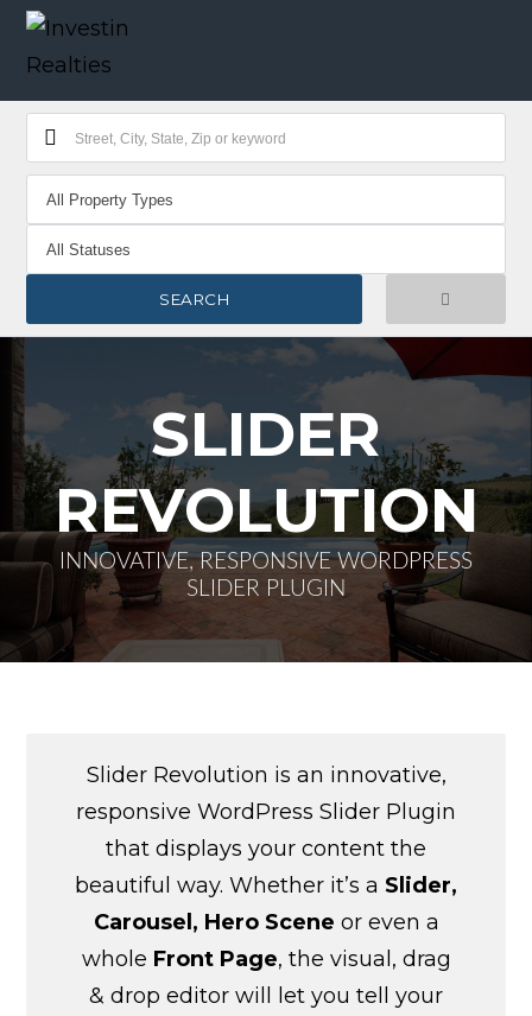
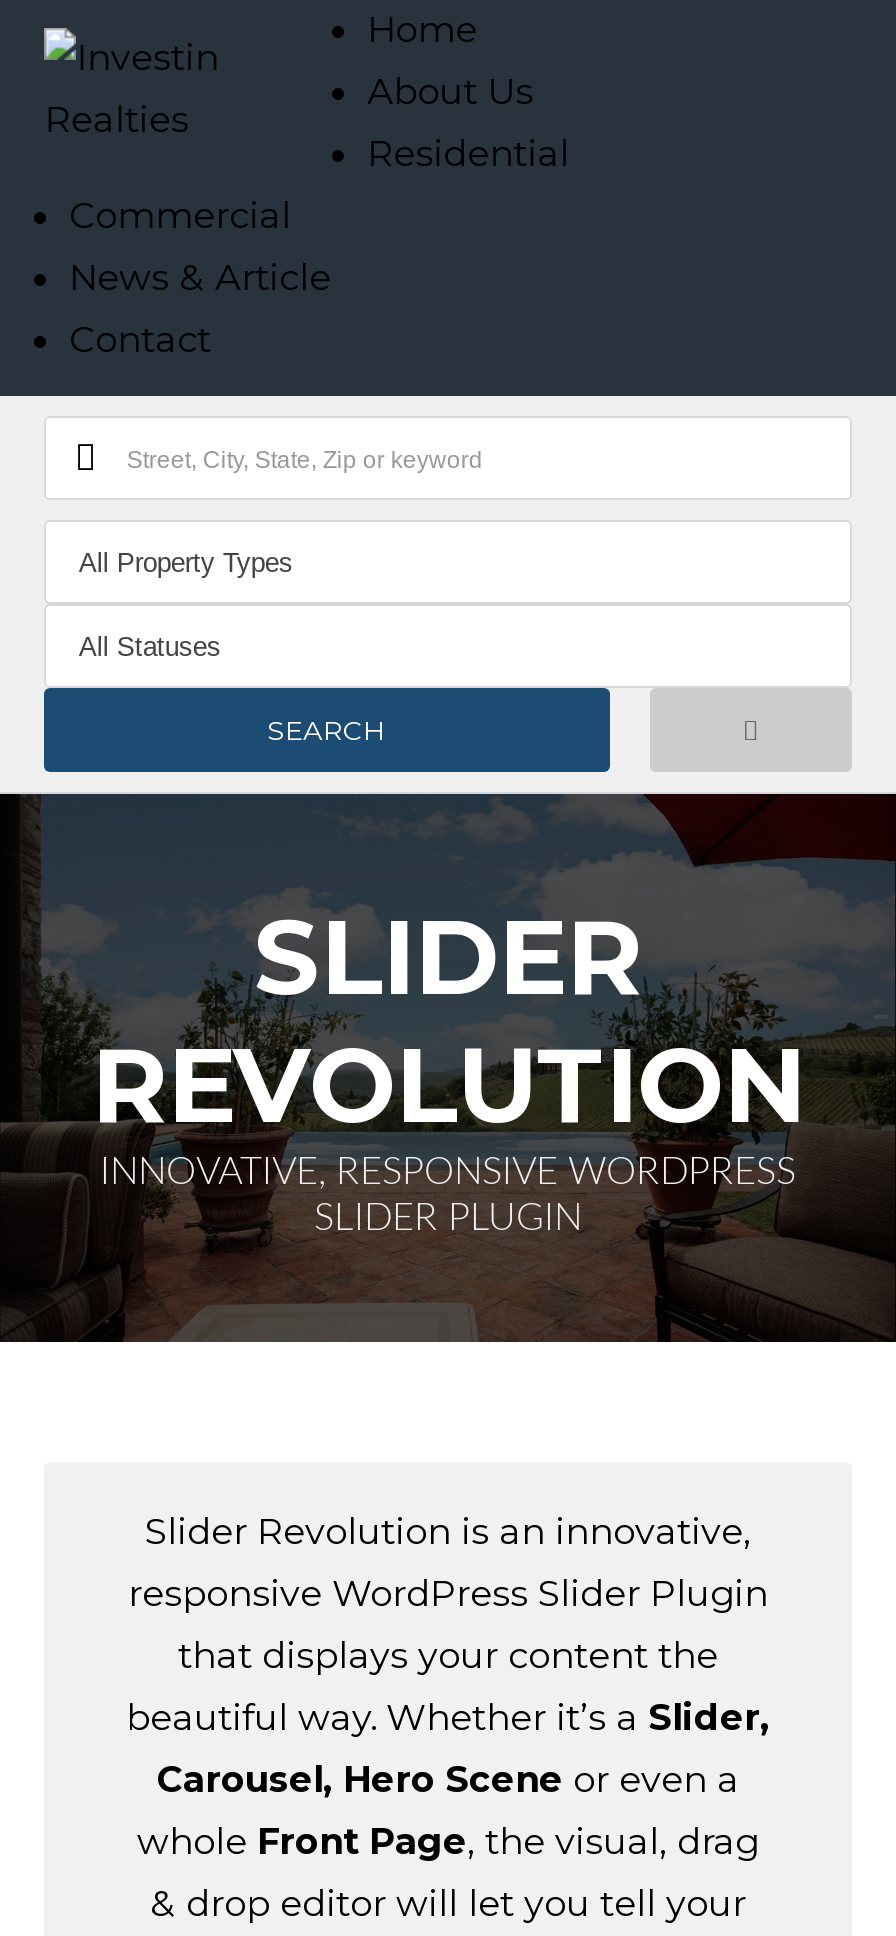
+ Home
+ About Us
+ Residential
+ Commercial
+ News & Article
+ Contact
